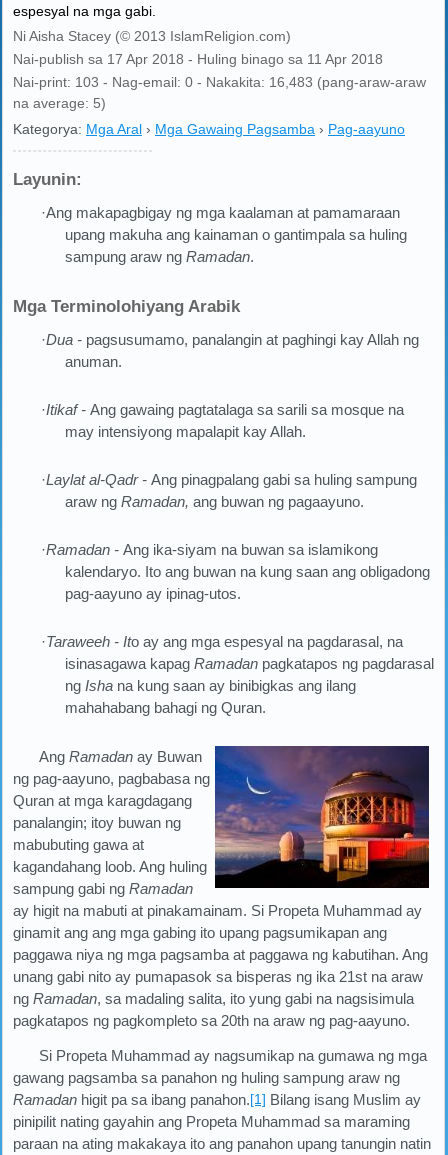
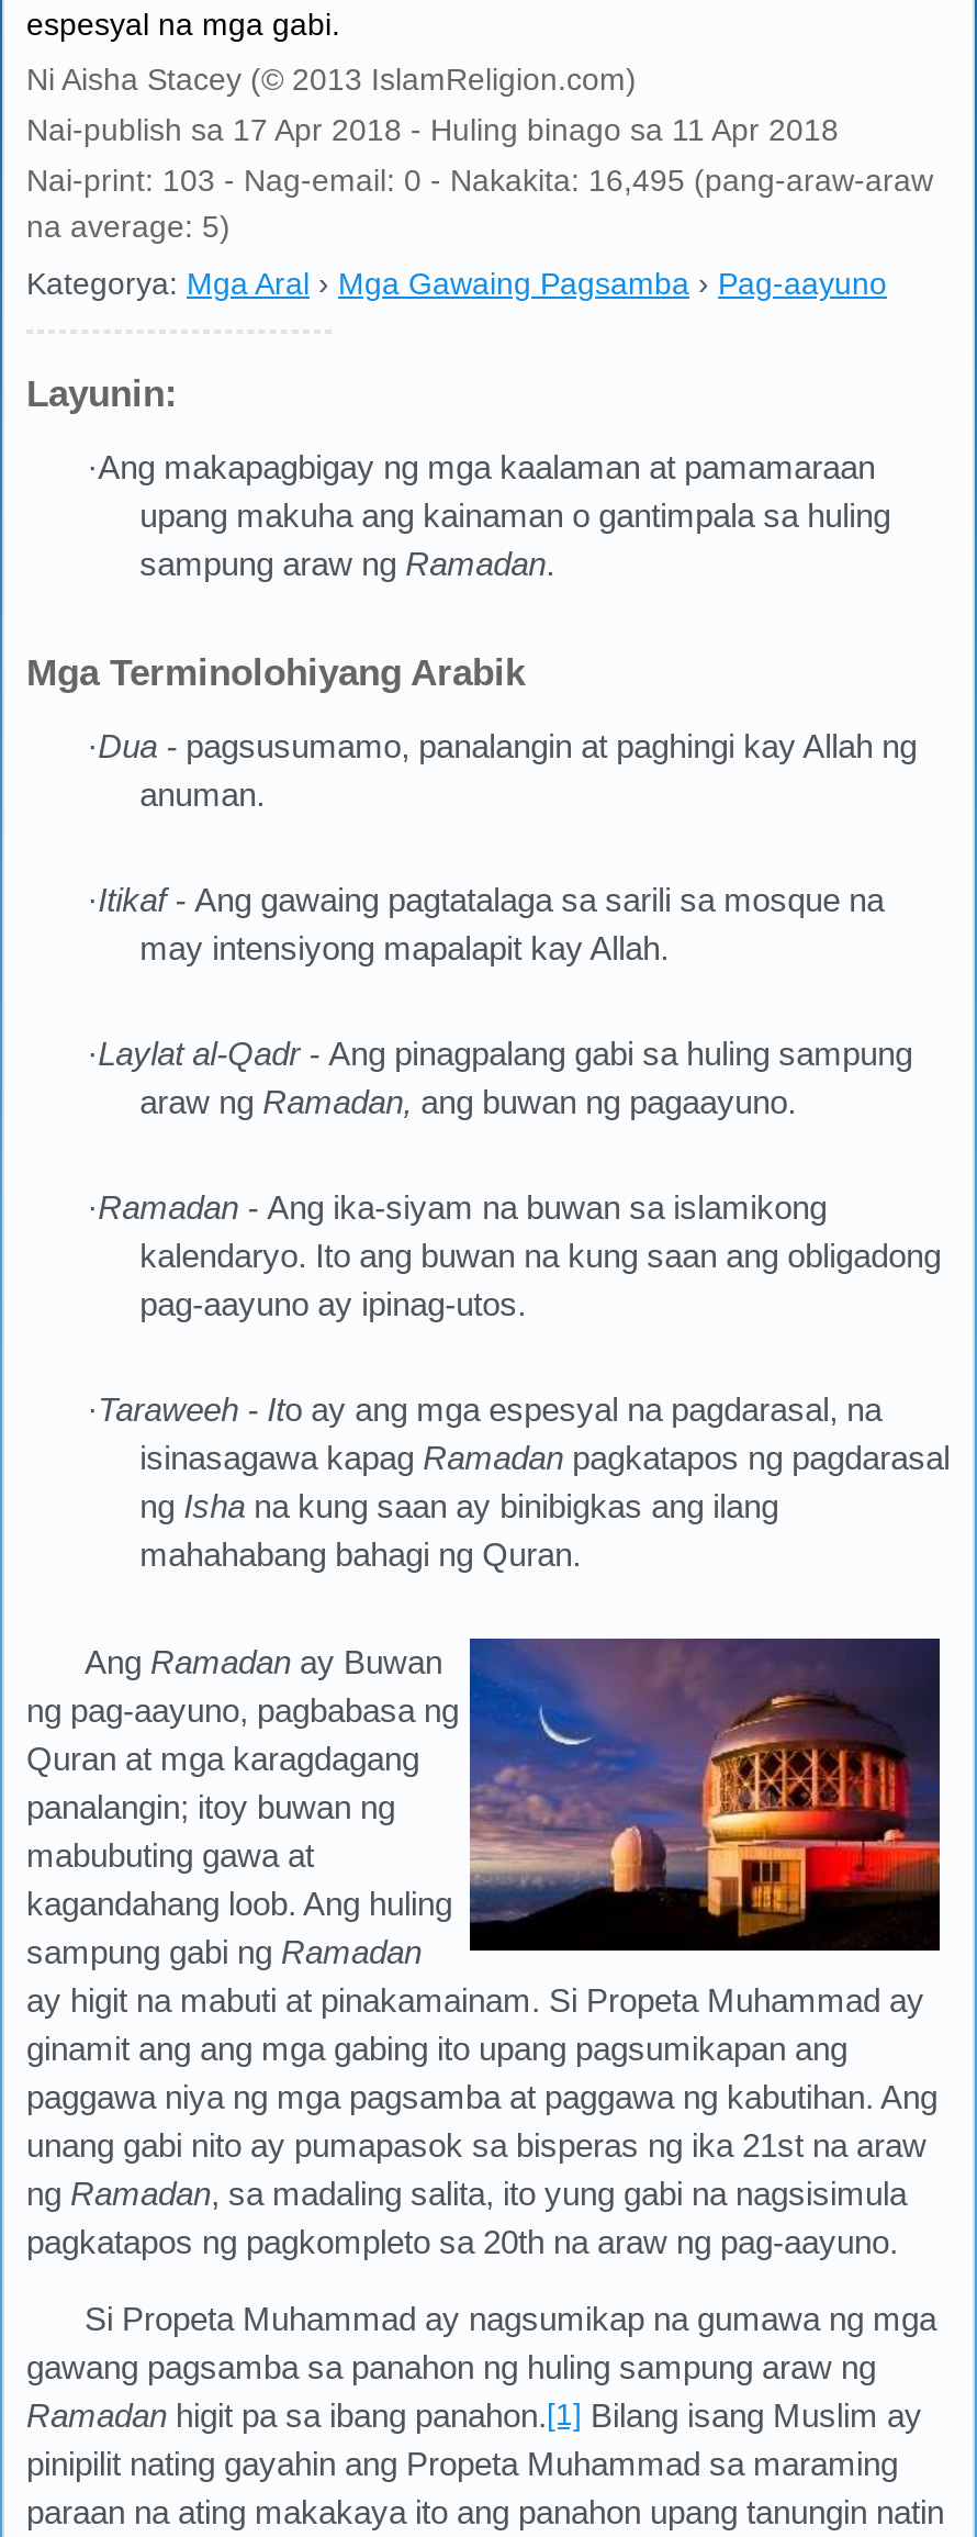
- Nai-print: 103 - Nag-email: 0 - Nakakita: 16,483 (pang-araw-araw
+ Nai-print: 103 - Nag-email: 0 - Nakakita: 16,495 (pang-araw-araw
